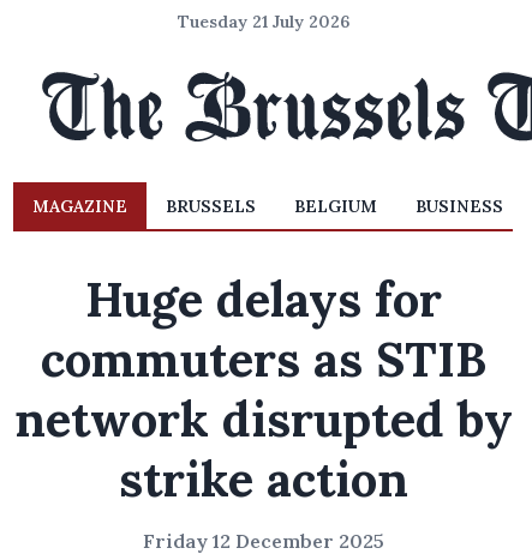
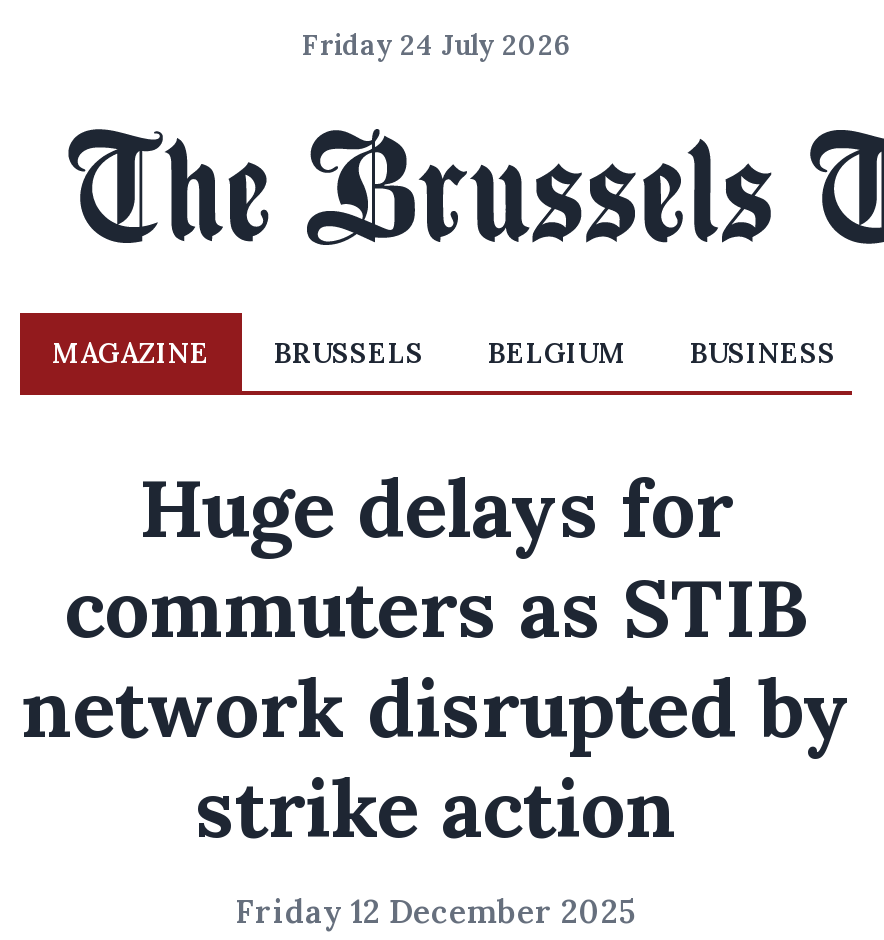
- Tuesday 21 July 2026
+ Friday 24 July 2026
